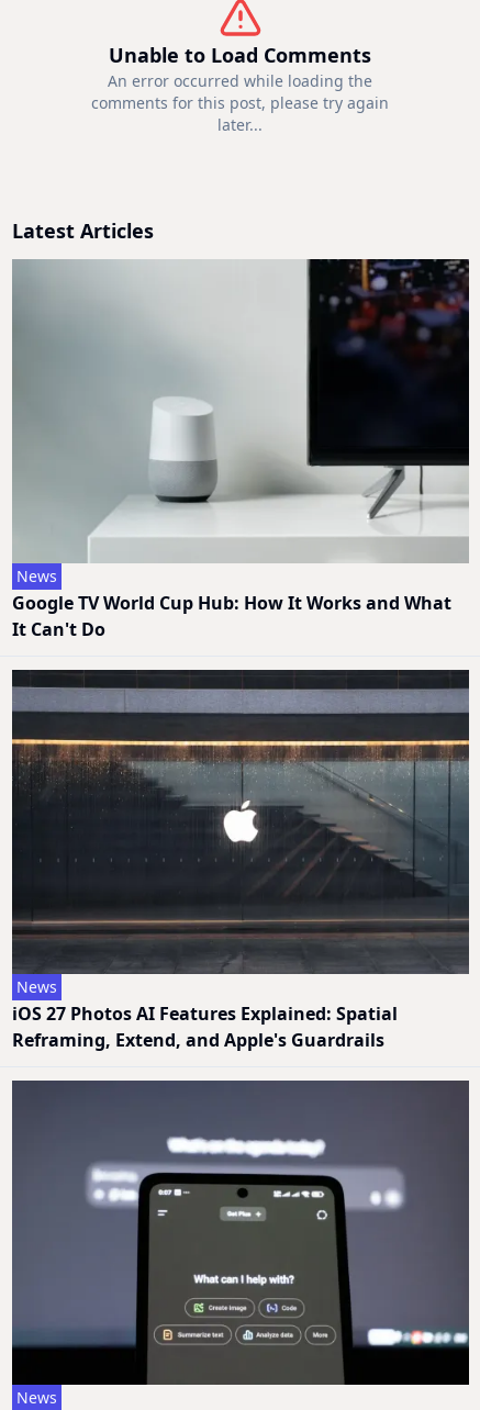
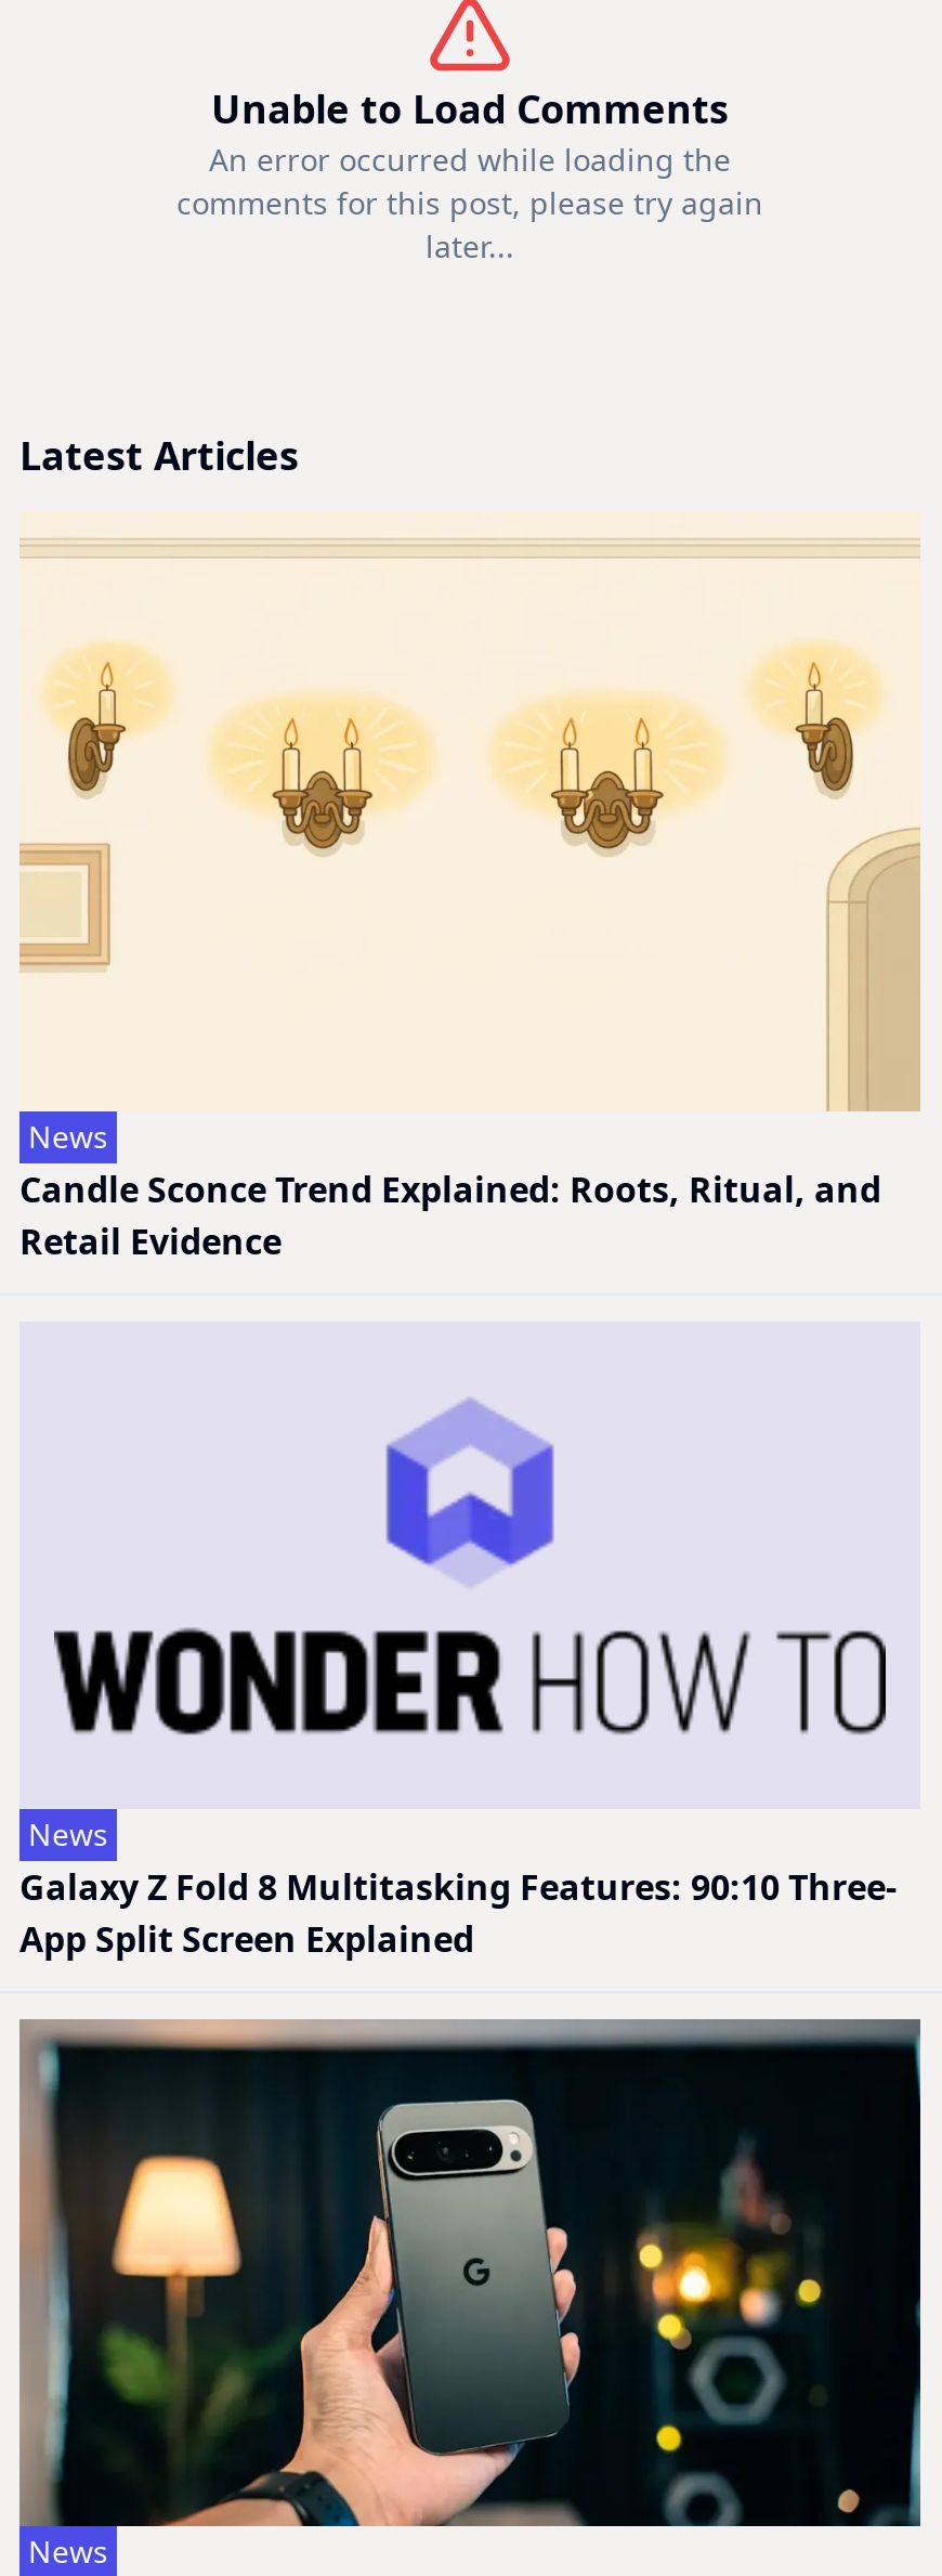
- [image]
- Google TV World Cup Hub: How It Works and What
- It Can't Do
+ [image]
+ Candle Sconce Trend Explained: Roots, Ritual, and
+ Retail Evidence

- [image]
+ [image]

- iOS 27 Photos AI Features Explained: Spatial
- Reframing, Extend, and Apple's Guardrails
+ Galaxy Z Fold 8 Multitasking Features: 90:10 Three-
+ App Split Screen Explained

- [image]
+ [image]
